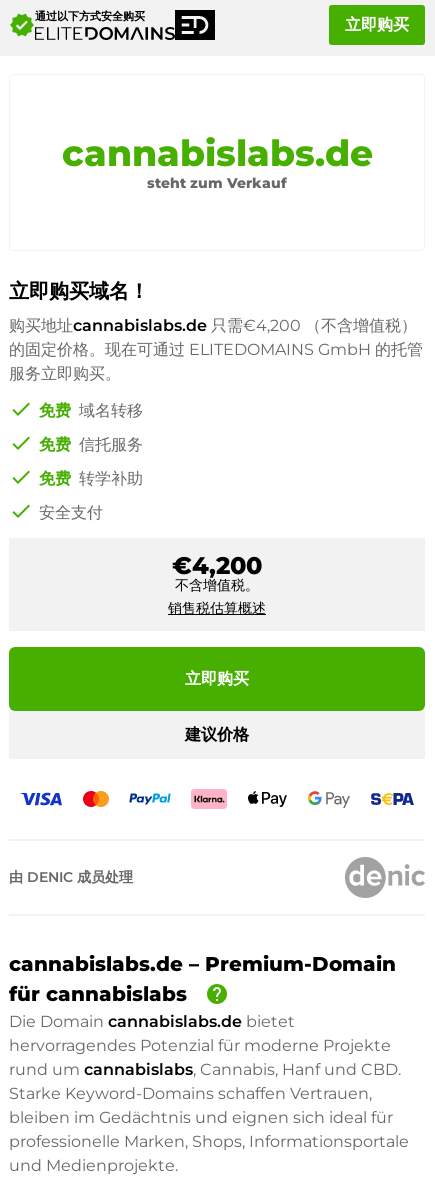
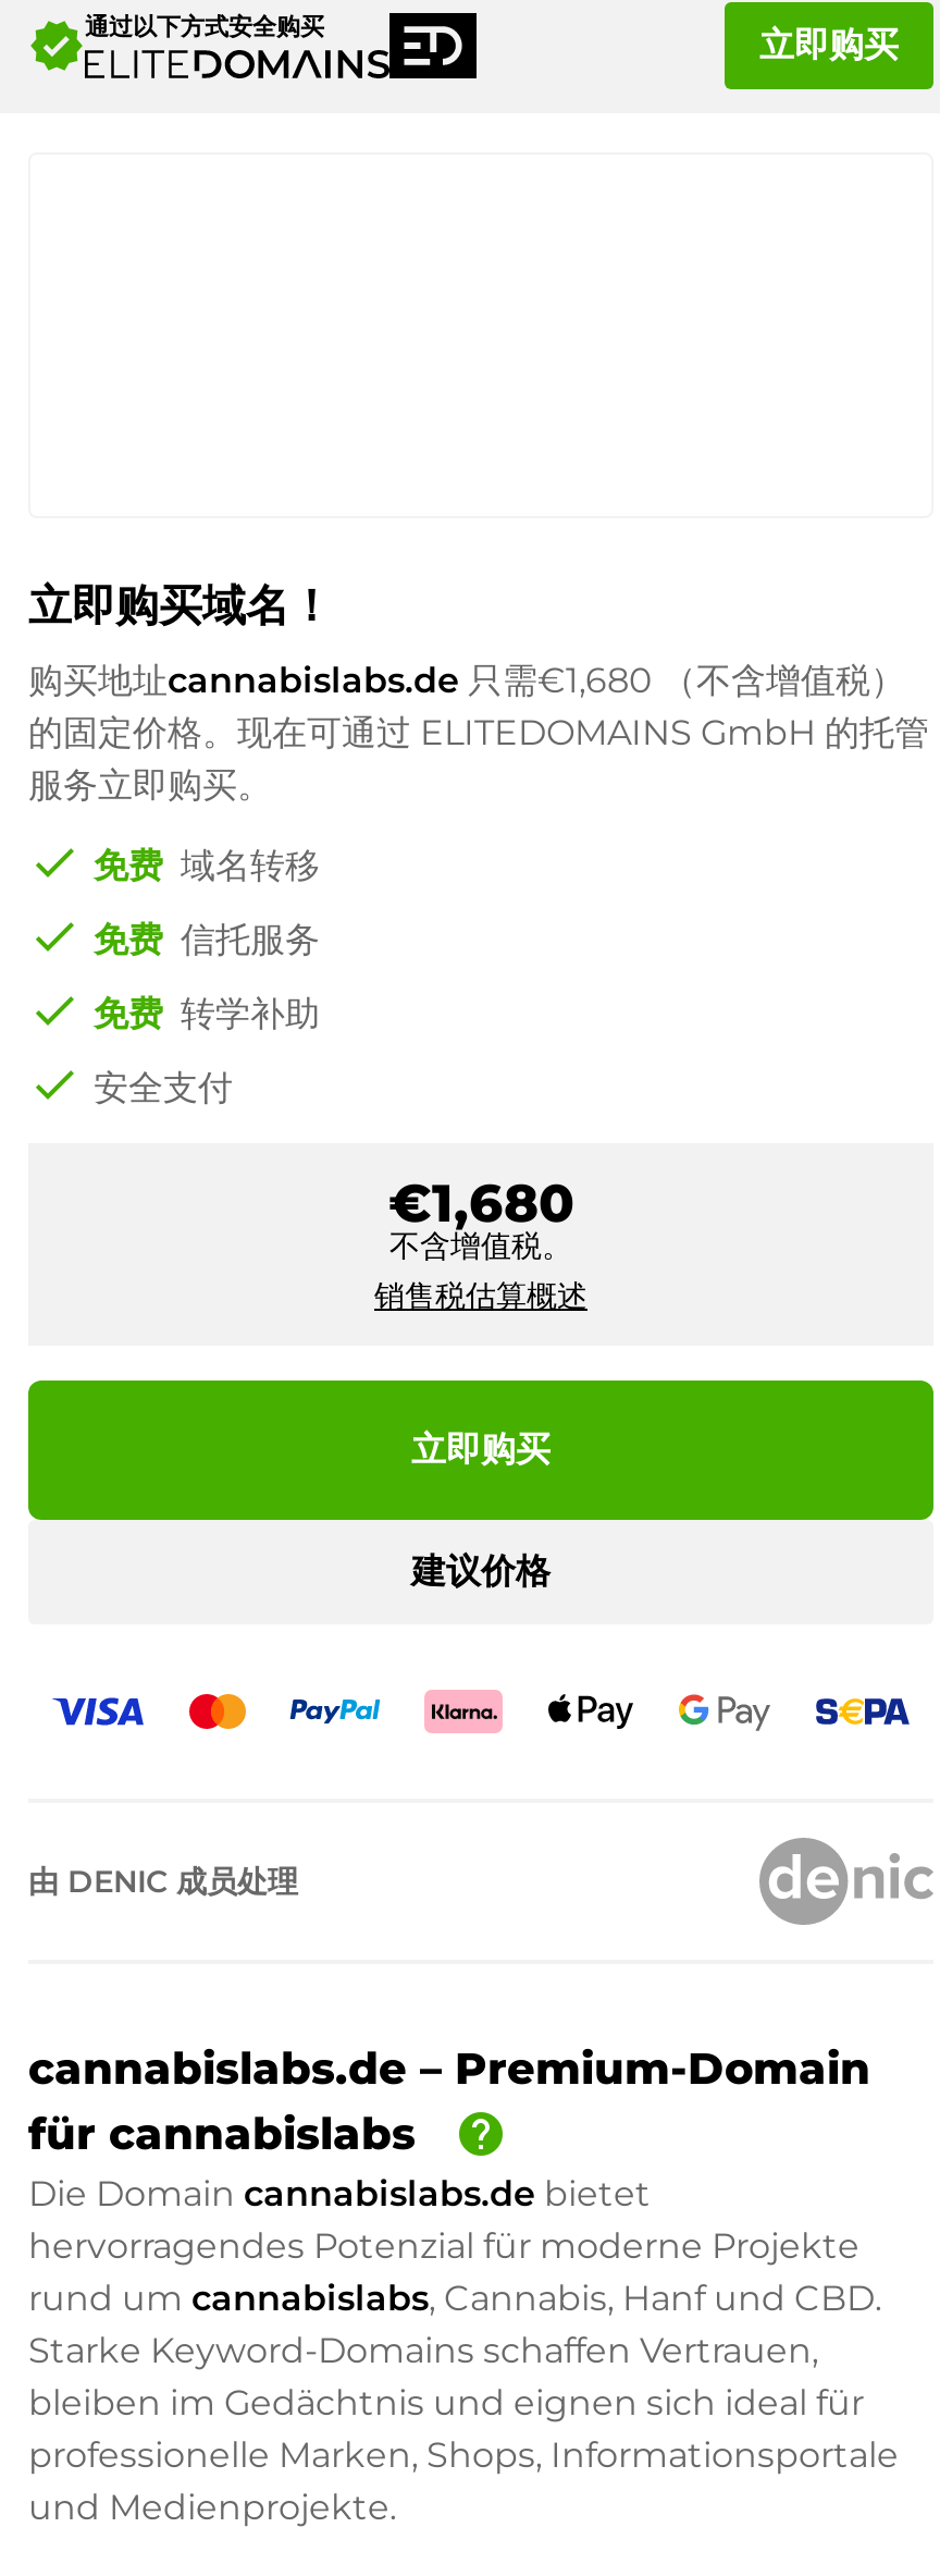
- cannabislabs.de
- steht zum Verkauf

- 购买地址cannabislabs.de只需€4,200（不含增值税）
+ 购买地址cannabislabs.de只需€1,680（不含增值税）

- €4,200
+ €1,680
